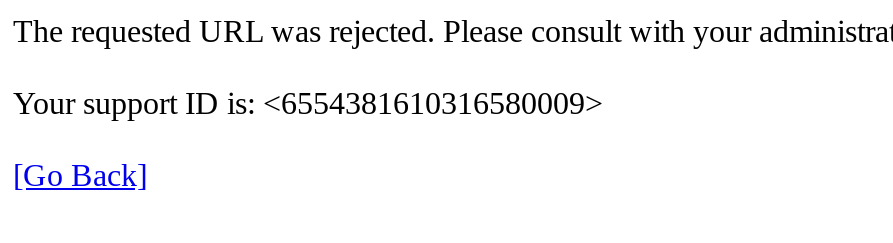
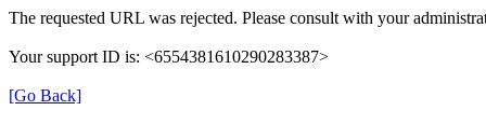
- Your support ID is: <6554381610316580009>
+ Your support ID is: <6554381610290283387>
